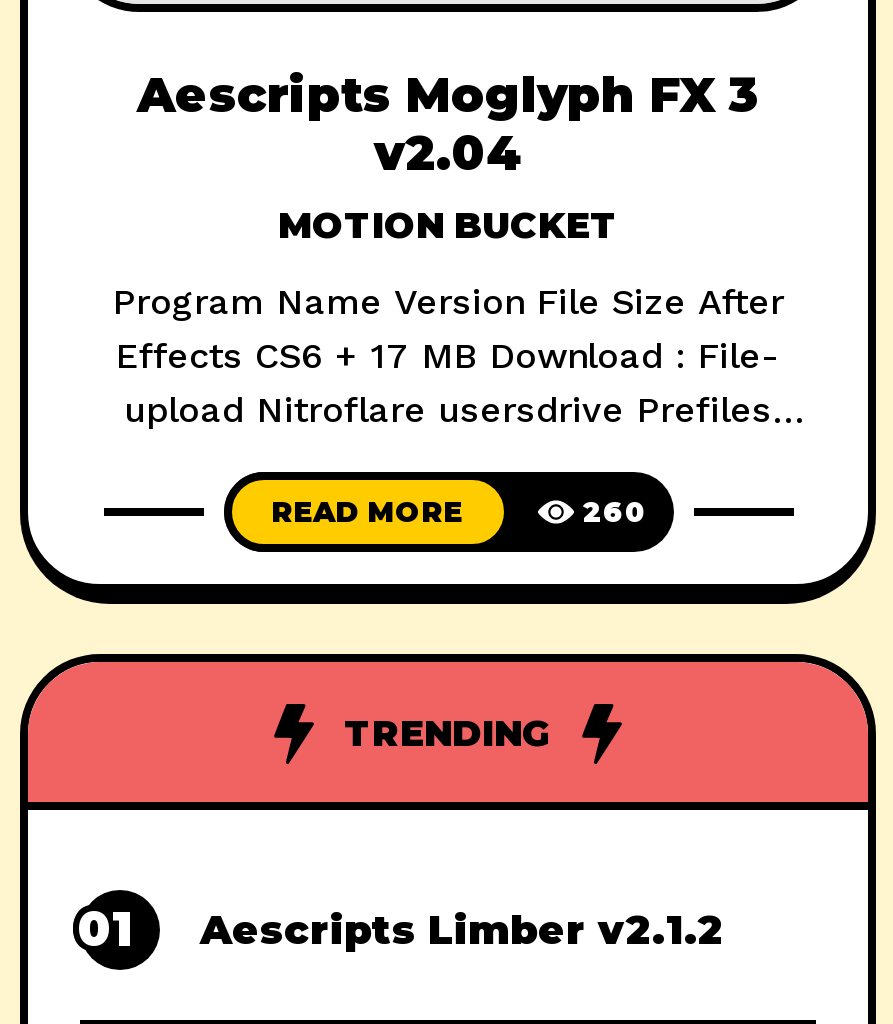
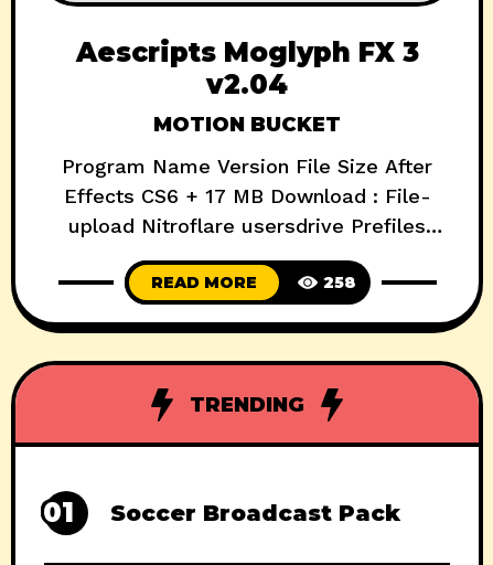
- 260
+ 258

- Aescripts Limber v2.1.2
+ Soccer Broadcast Pack
